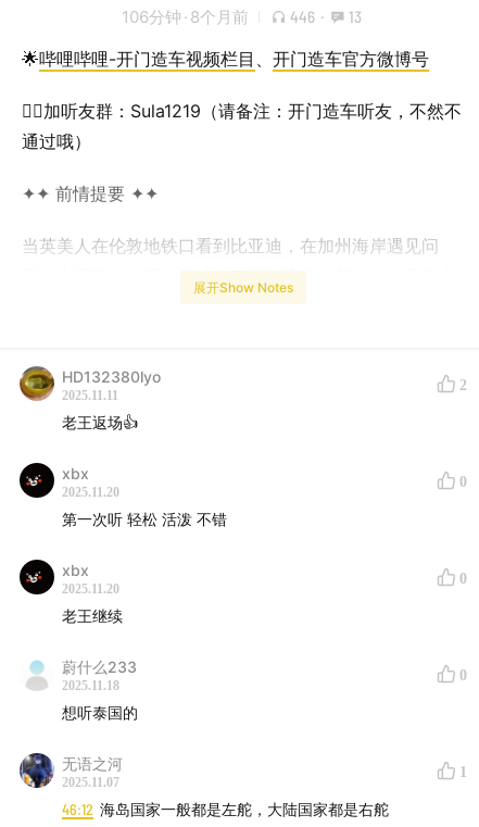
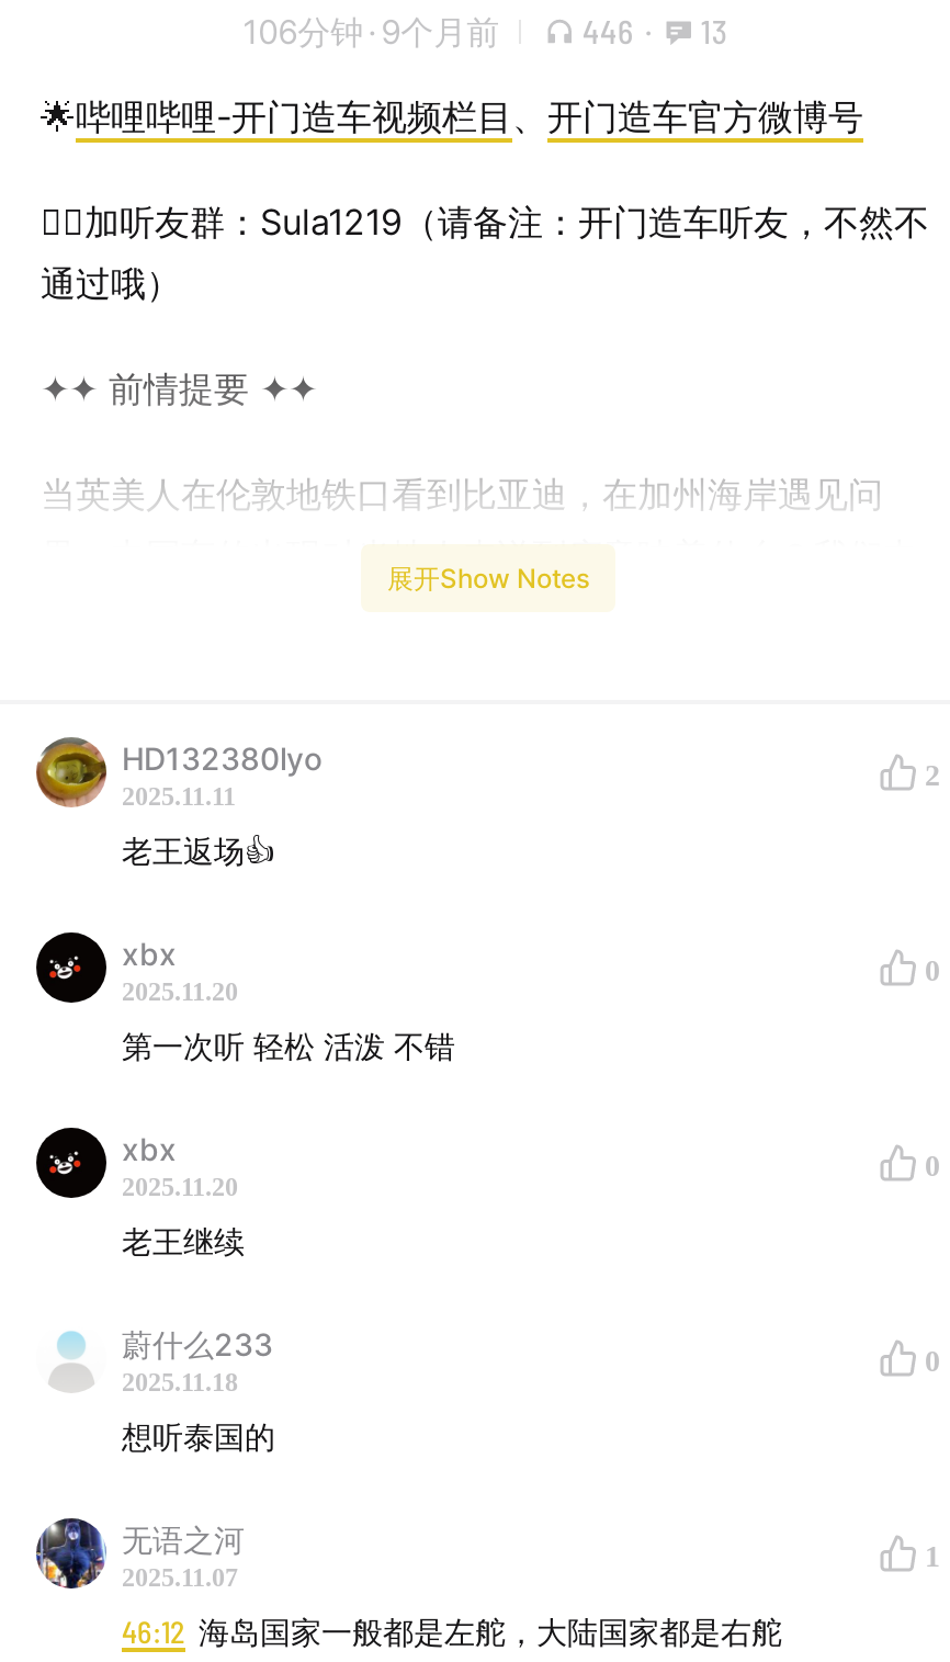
- 106分钟 · 8个月前 446 · 13
+ 106分钟 · 9个月前 446 · 13
